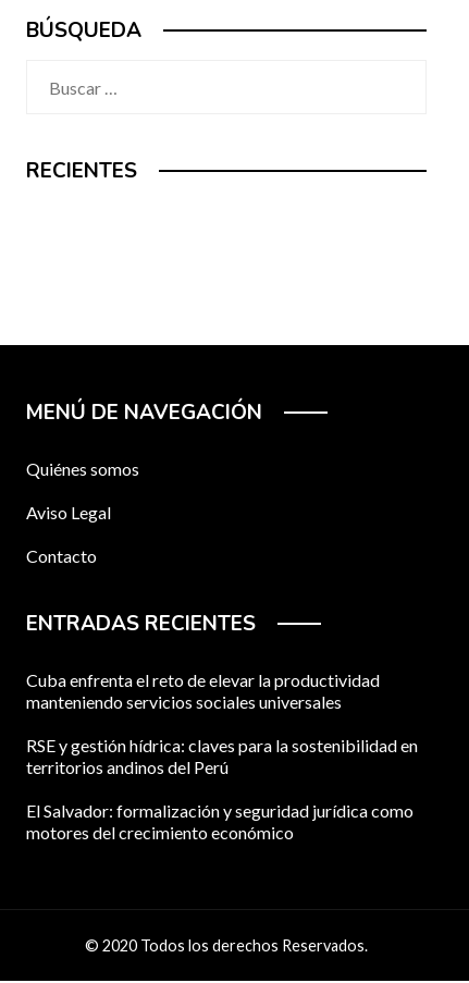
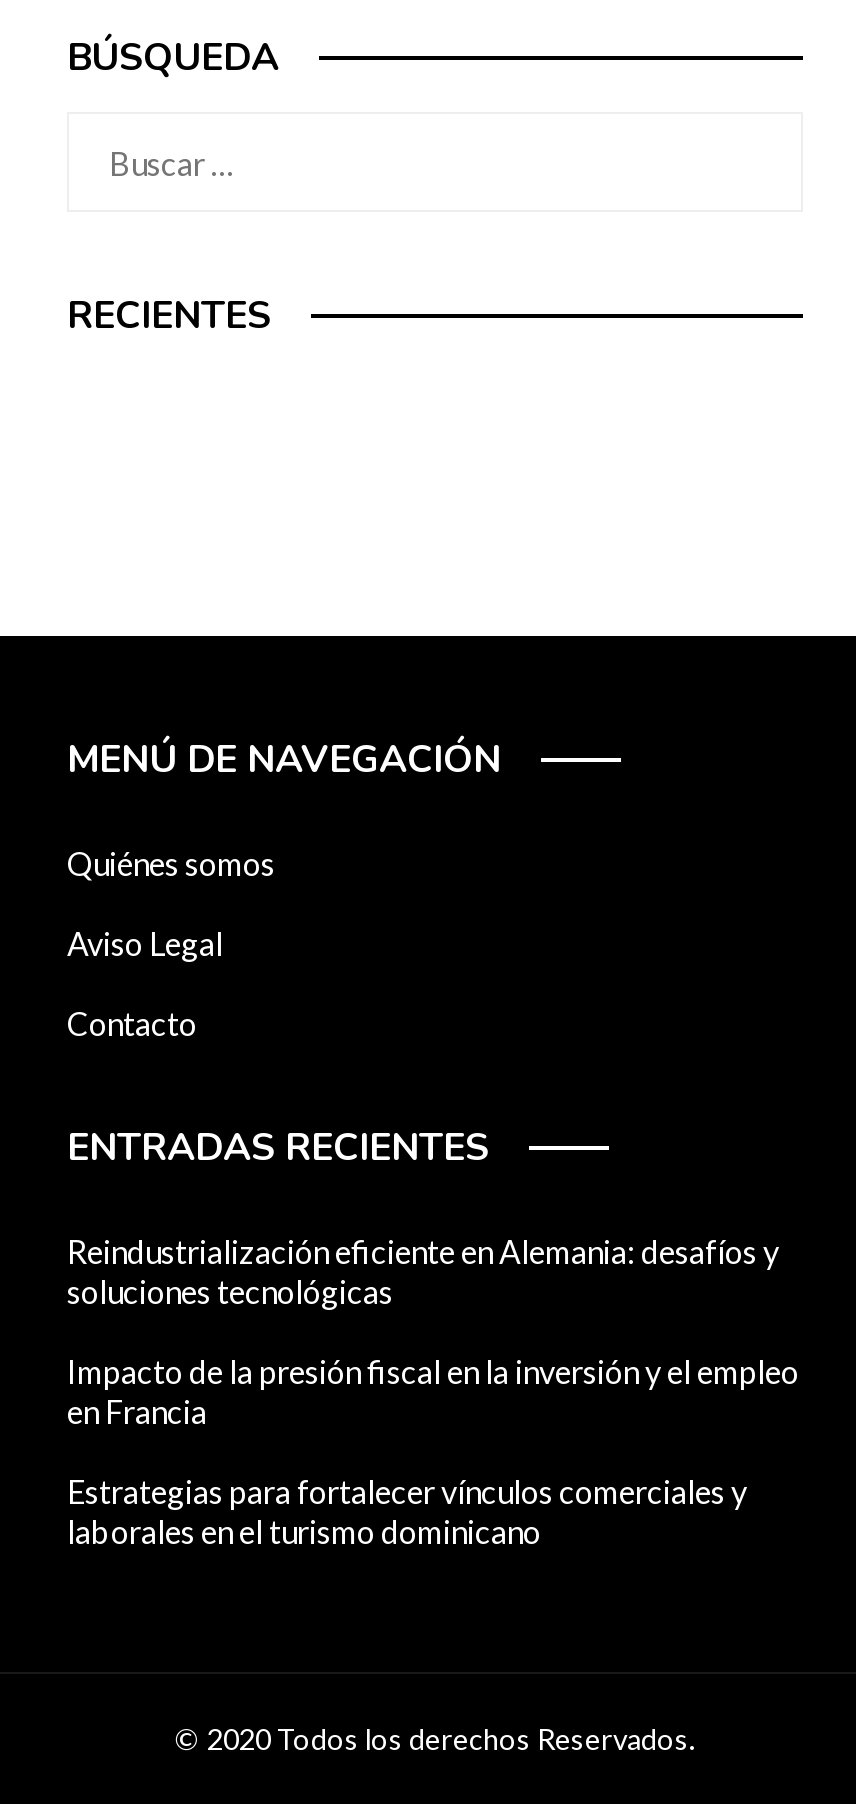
- Cuba enfrenta el reto de elevar la productividad
- manteniendo servicios sociales universales
+ Reindustrialización eficiente en Alemania: desafíos y
+ soluciones tecnológicas

- RSE y gestión hídrica: claves para la sostenibilidad en
- territorios andinos del Perú
+ Impacto de la presión fiscal en la inversión y el empleo
+ en Francia

- El Salvador: formalización y seguridad jurídica como
- motores del crecimiento económico
+ Estrategias para fortalecer vínculos comerciales y
+ laborales en el turismo dominicano
